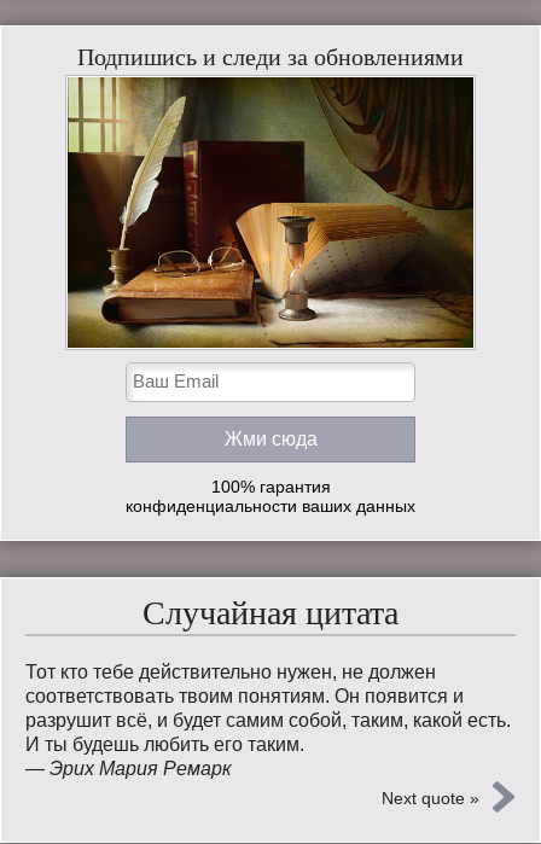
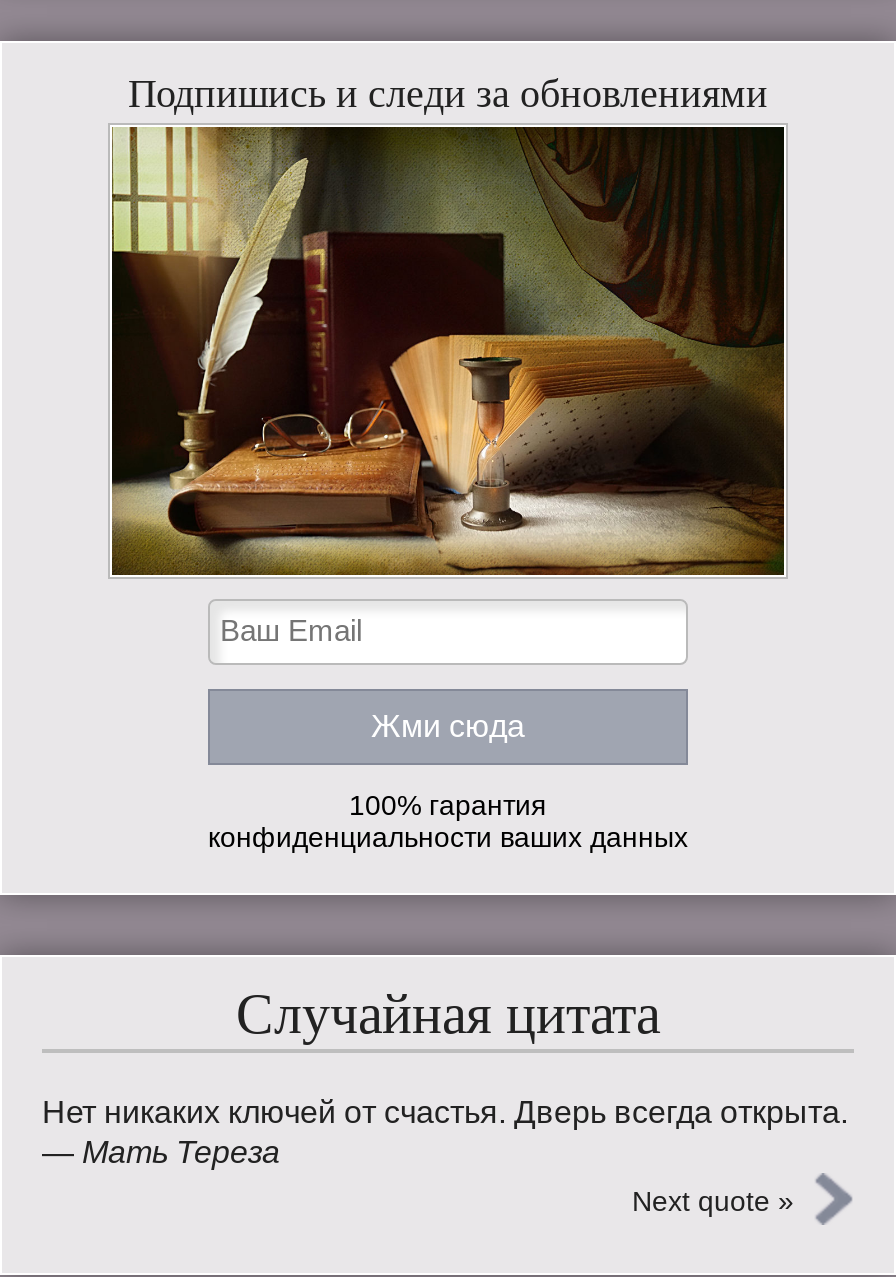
- Тот кто тебе действительно нужен, не должен
- соответствовать твоим понятиям. Он появится и
- разрушит всё, и будет самим собой, таким, какой есть.
- И ты будешь любить его таким.
- — Эрих Мария Ремарк
+ Нет никаких ключей от счастья. Дверь всегда открыта.
+ — Мать Тереза
